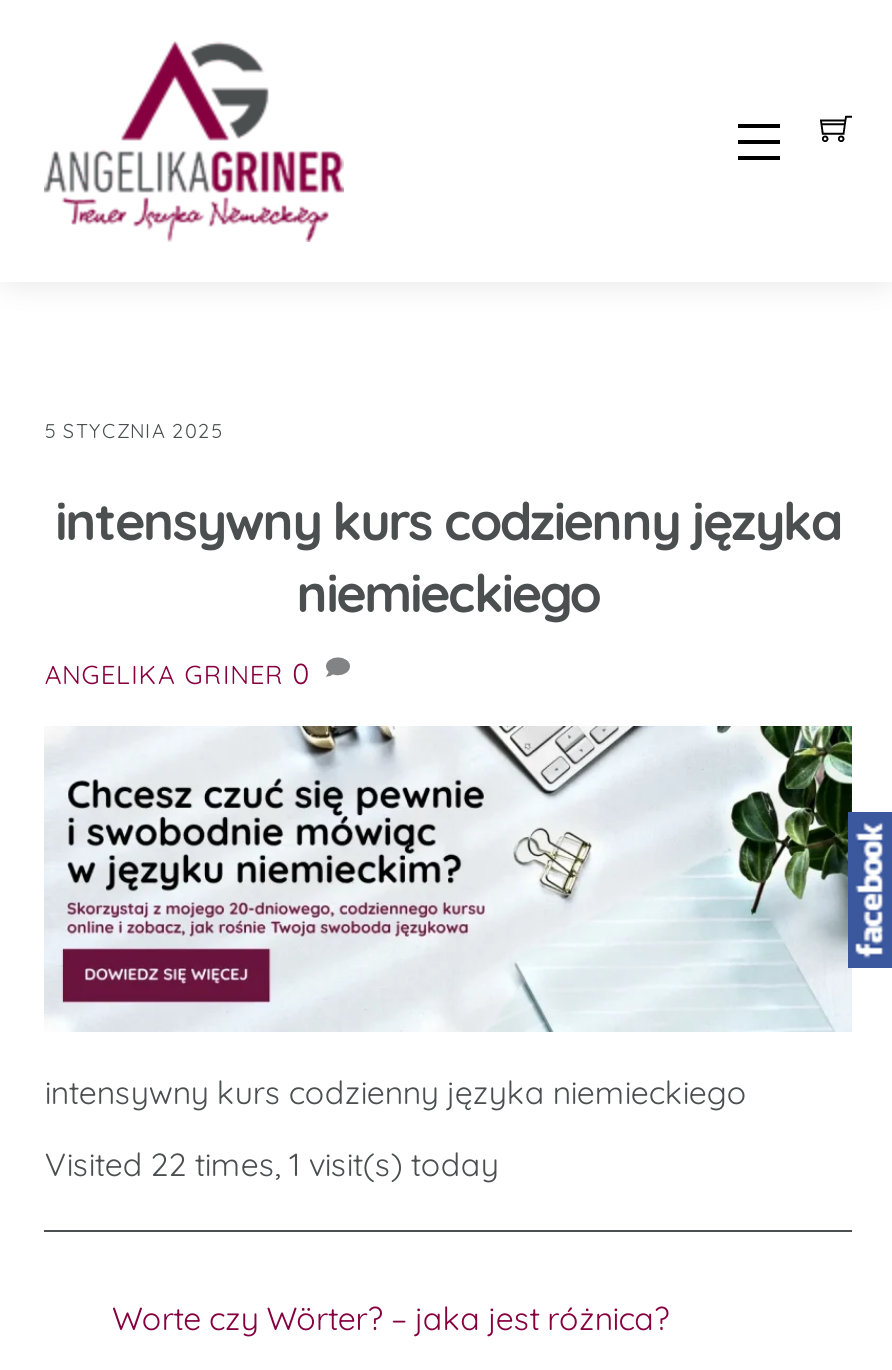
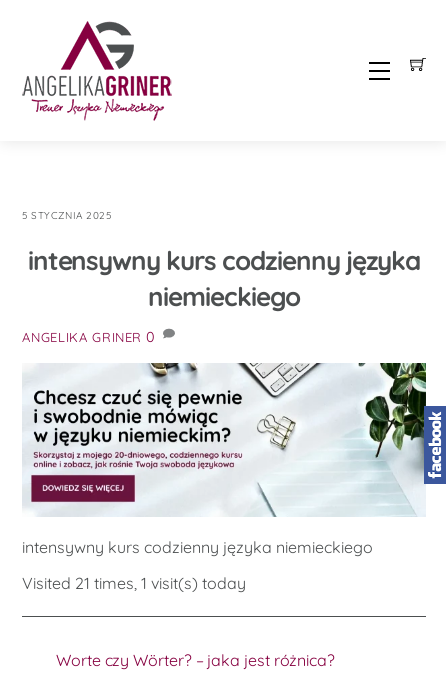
- Visited 22 times, 1 visit(s) today
+ Visited 21 times, 1 visit(s) today
